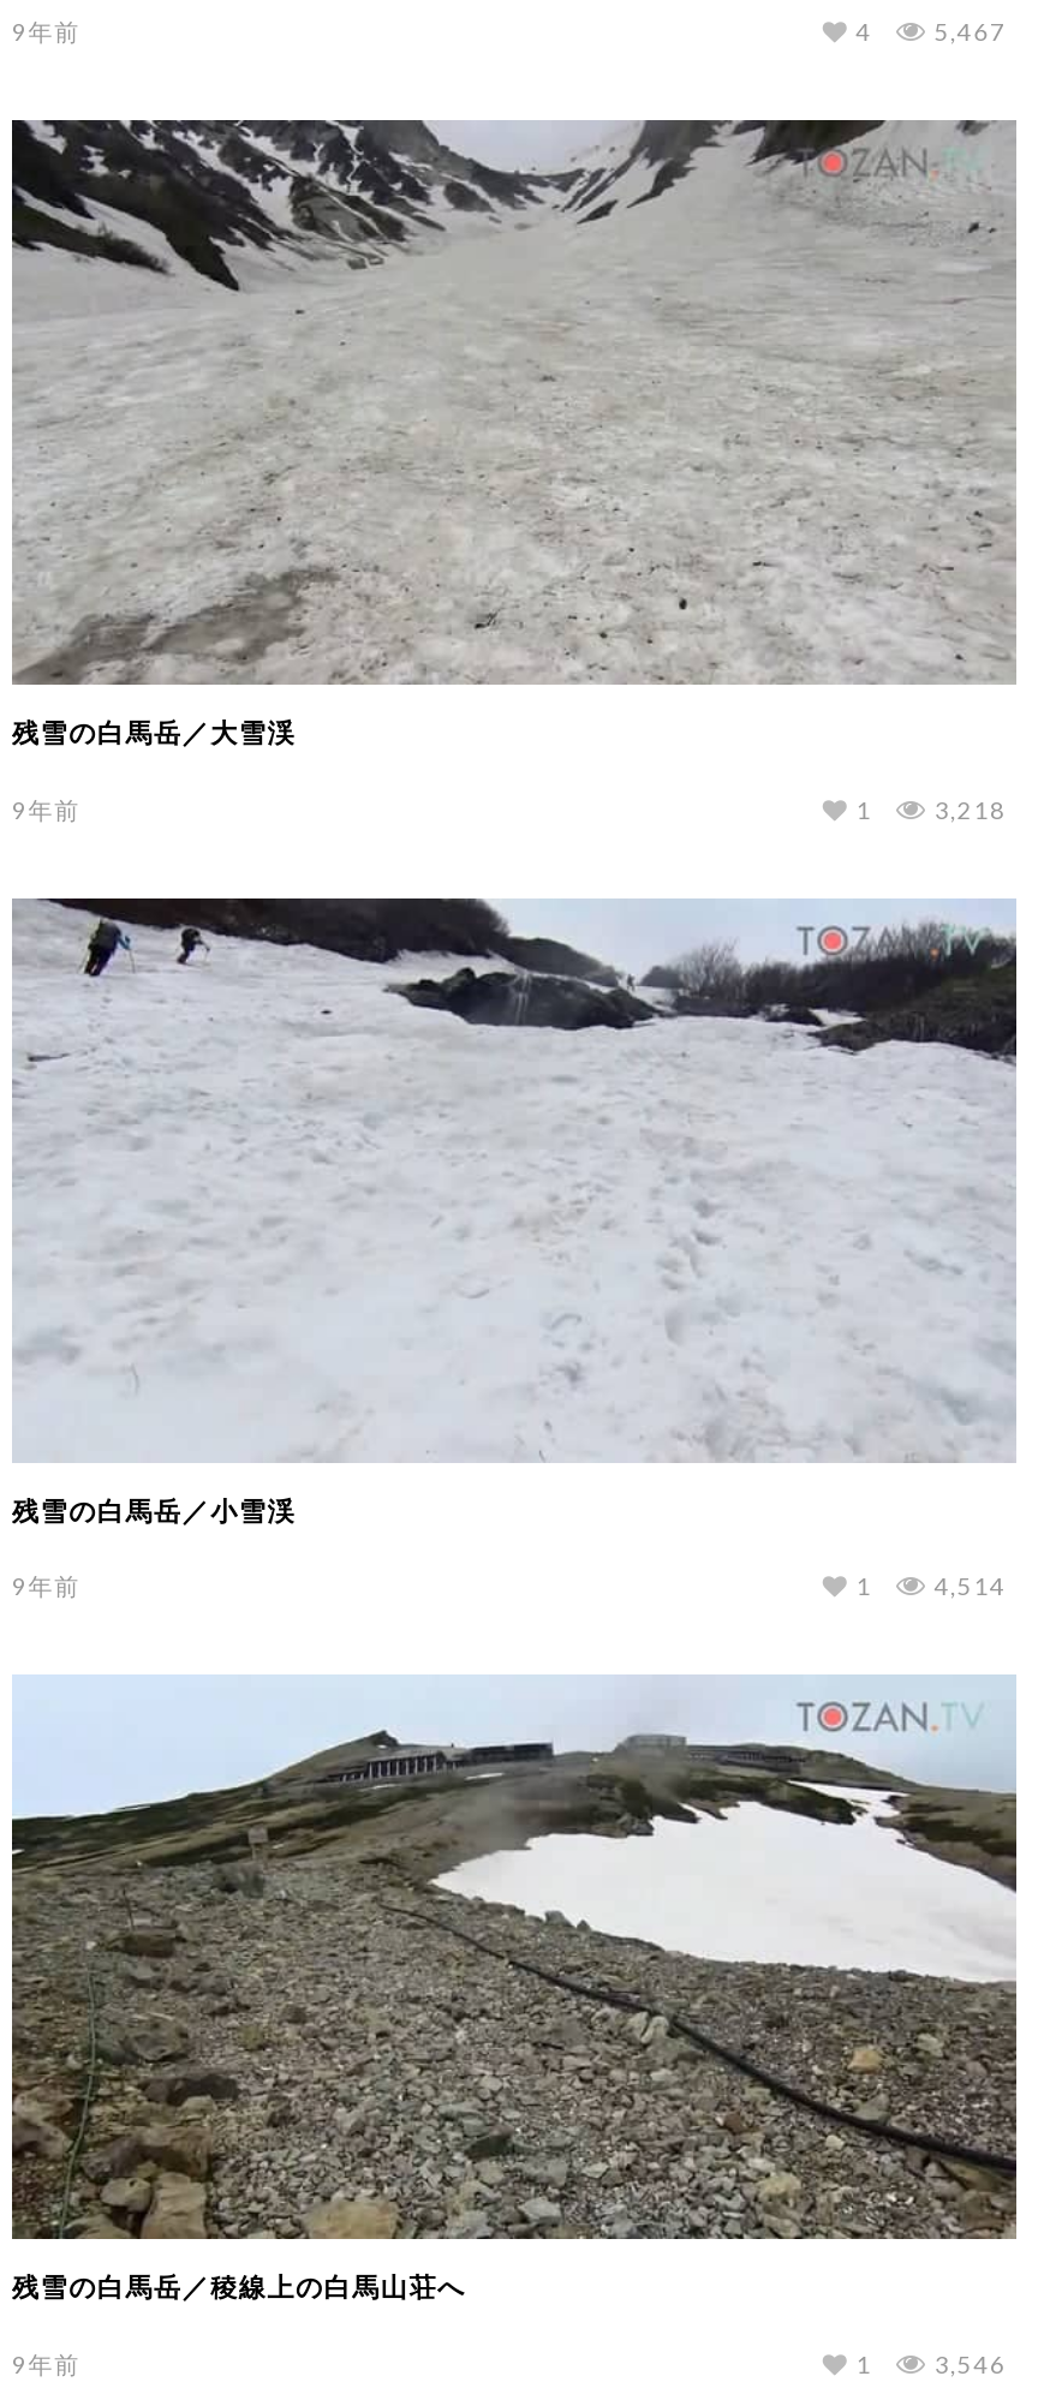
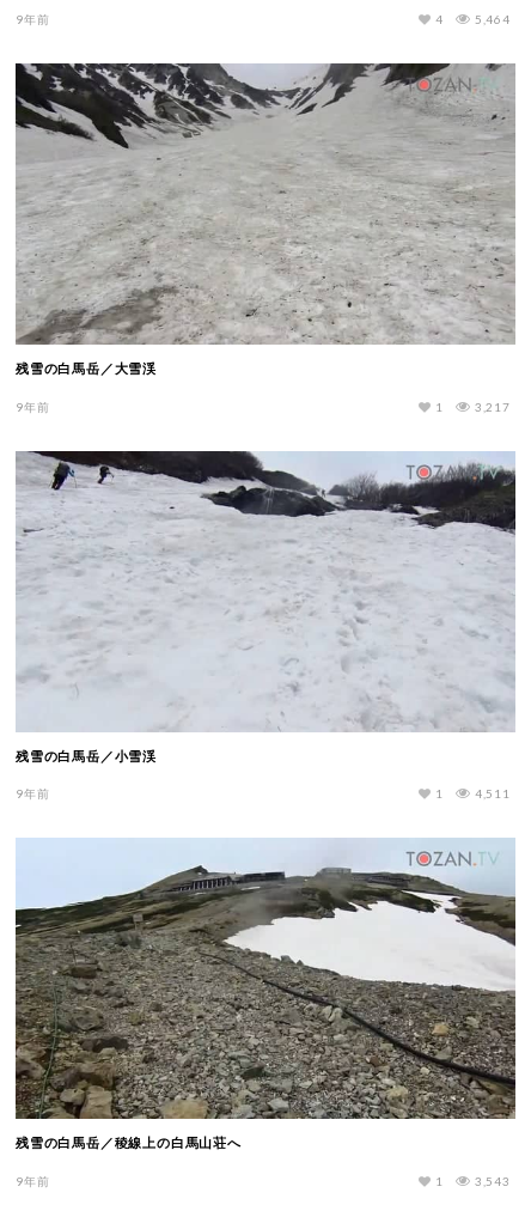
- 5,467
+ 5,464

- 3,218
+ 3,217

- 4,514
+ 4,511

- 3,546
+ 3,543
